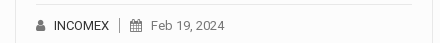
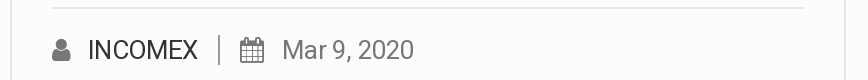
- Feb 19, 2024
+ Mar 9, 2020
